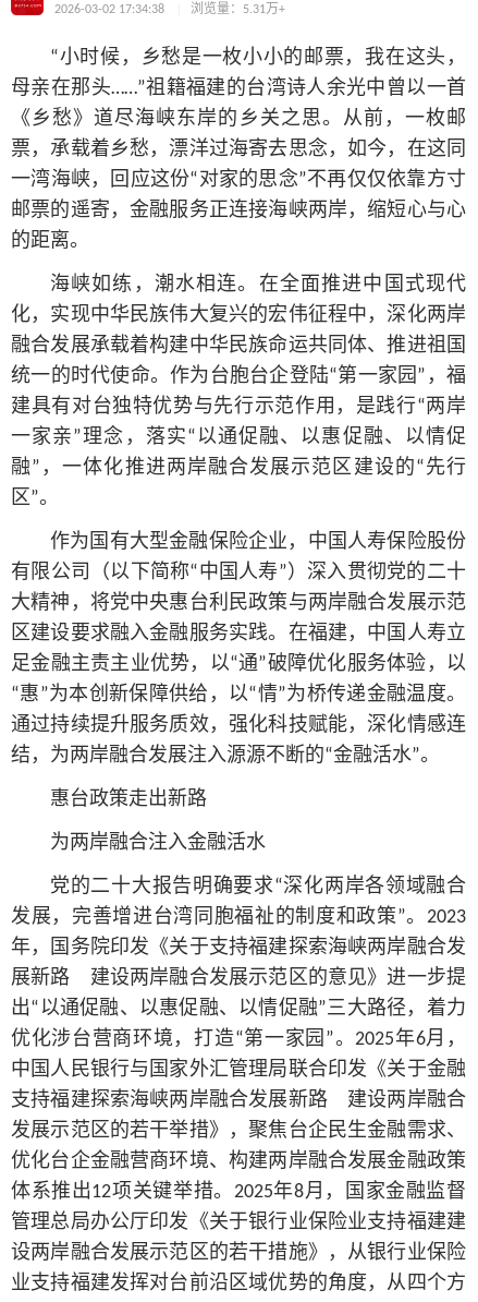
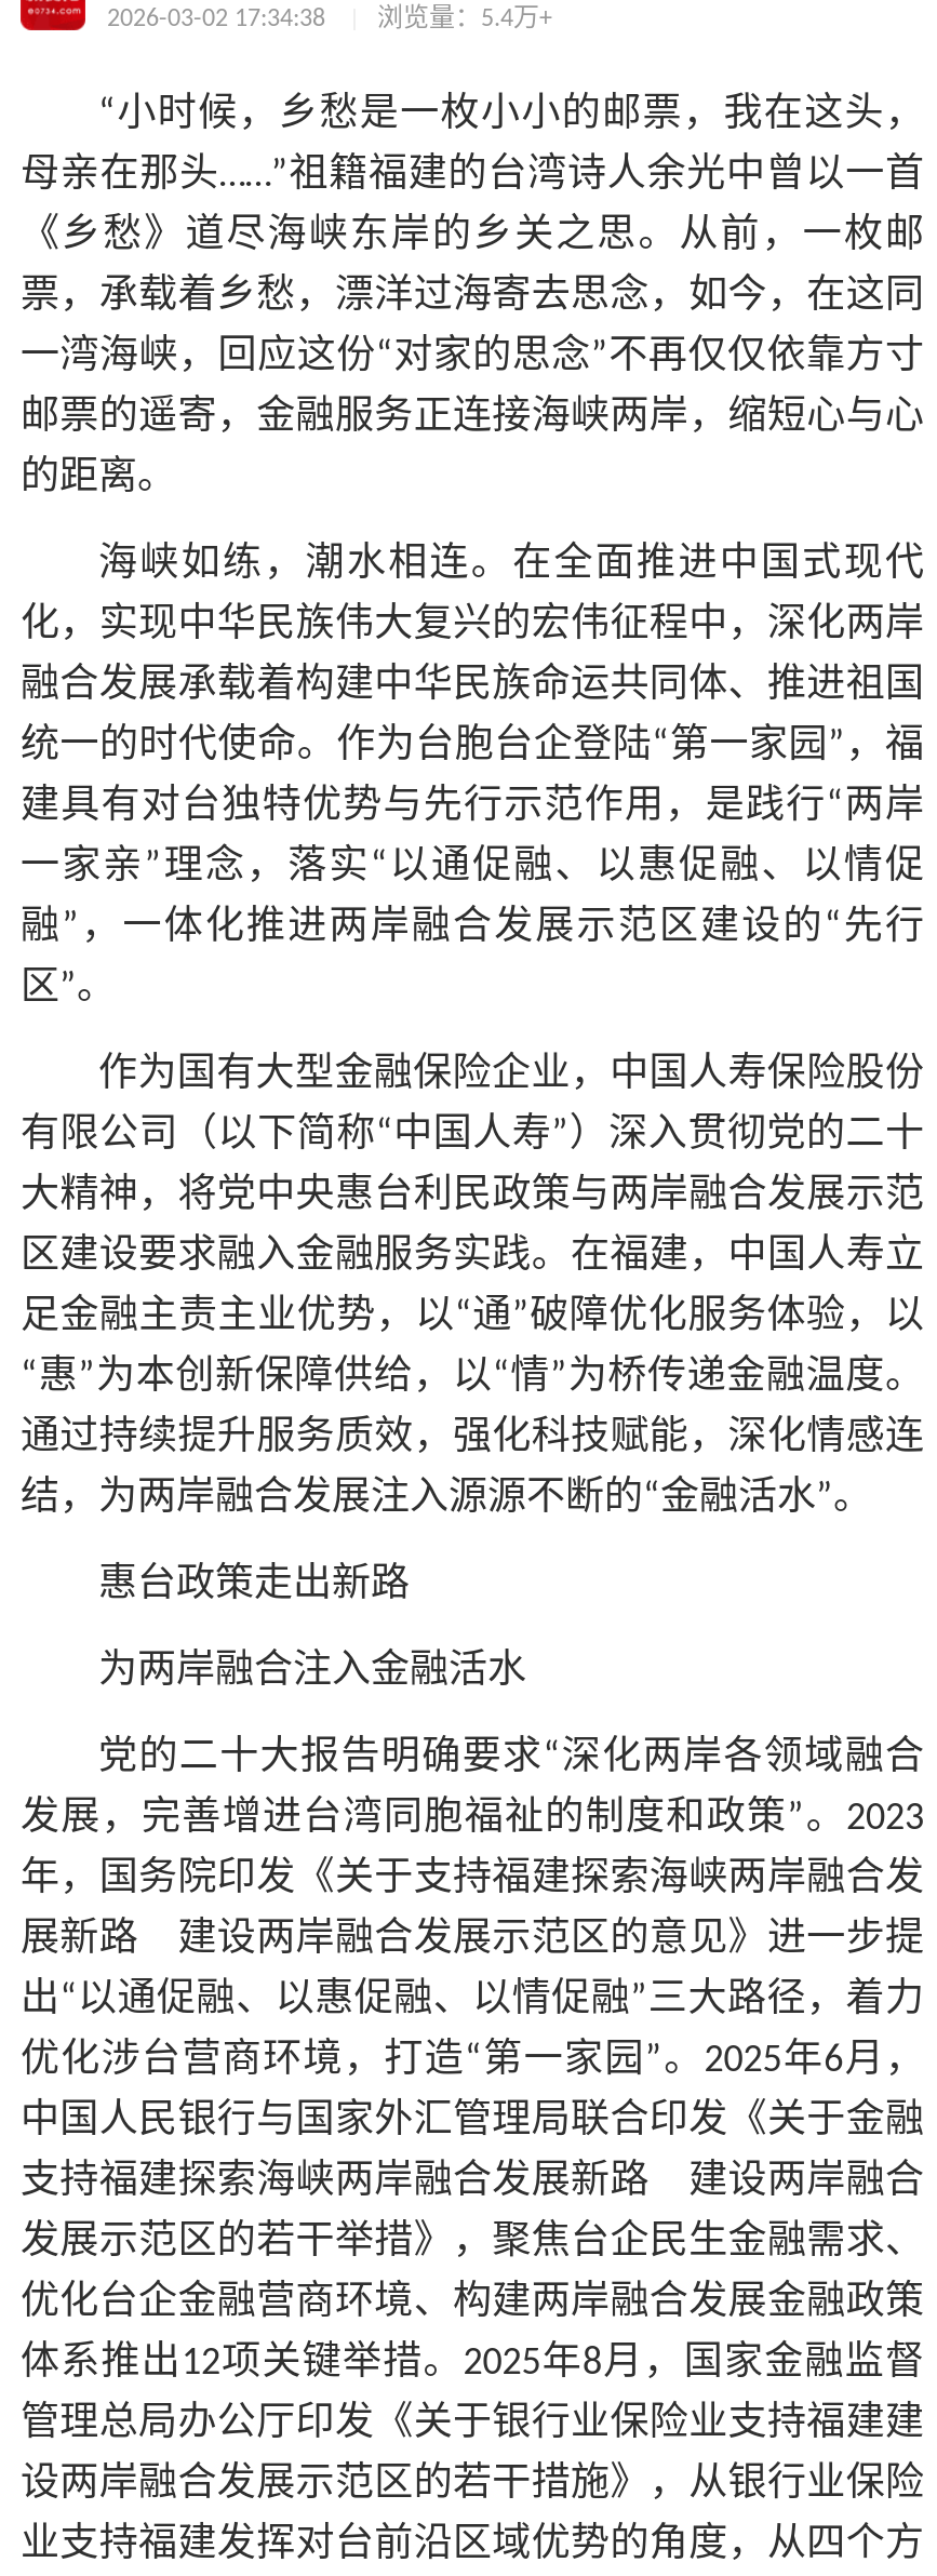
- 2026-03-02 17:34:38 浏览量：5.31万+
+ 2026-03-02 17:34:38 浏览量：5.4万+
